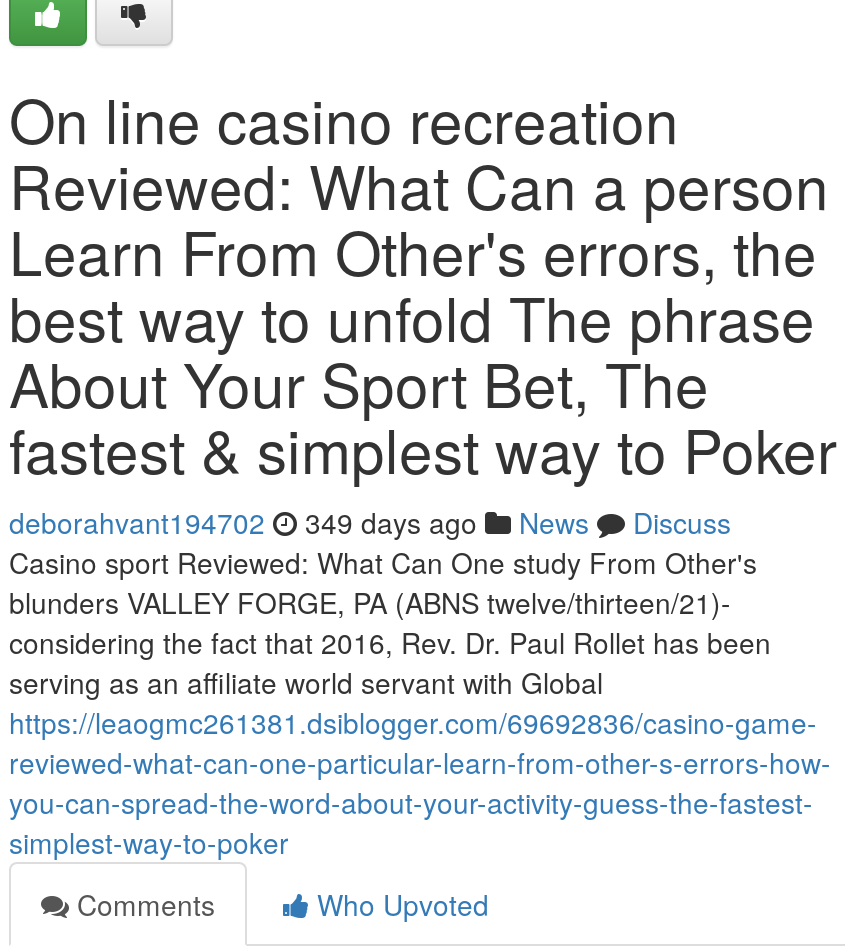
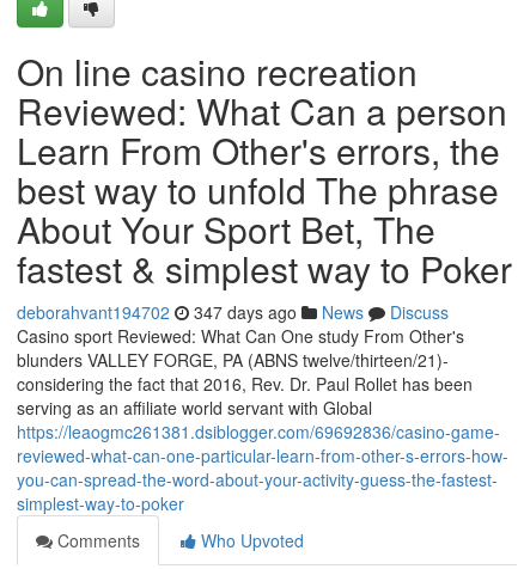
- deborahvant194702 349 days ago News Discuss
+ deborahvant194702 347 days ago News Discuss
